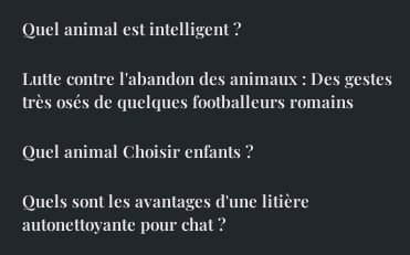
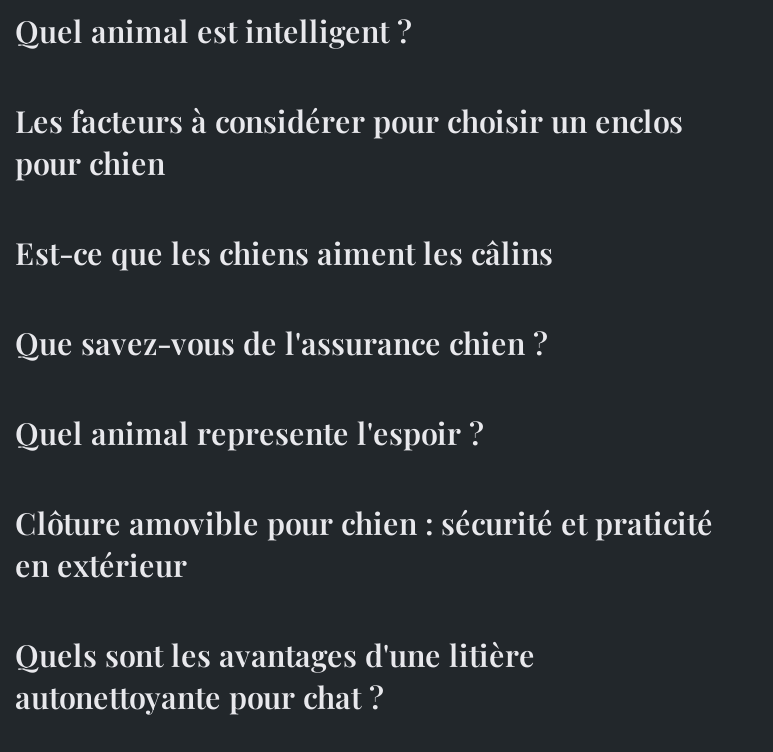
- Lutte contre l'abandon des animaux : Des gestes
- très osés de quelques footballeurs romains
- Quel animal Choisir enfants ?
+ Les facteurs à considérer pour choisir un enclos
+ pour chien
+ Est-ce que les chiens aiment les câlins
+ Que savez-vous de l'assurance chien ?
+ Quel animal represente l'espoir ?
+ Clôture amovible pour chien : sécurité et praticité
+ en extérieur
